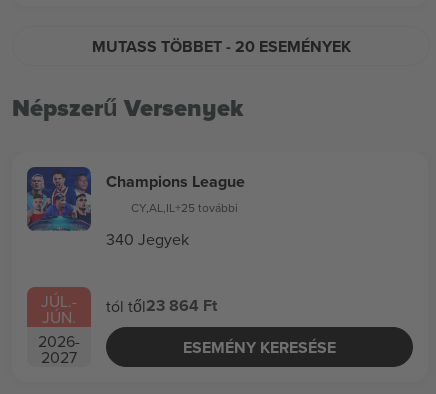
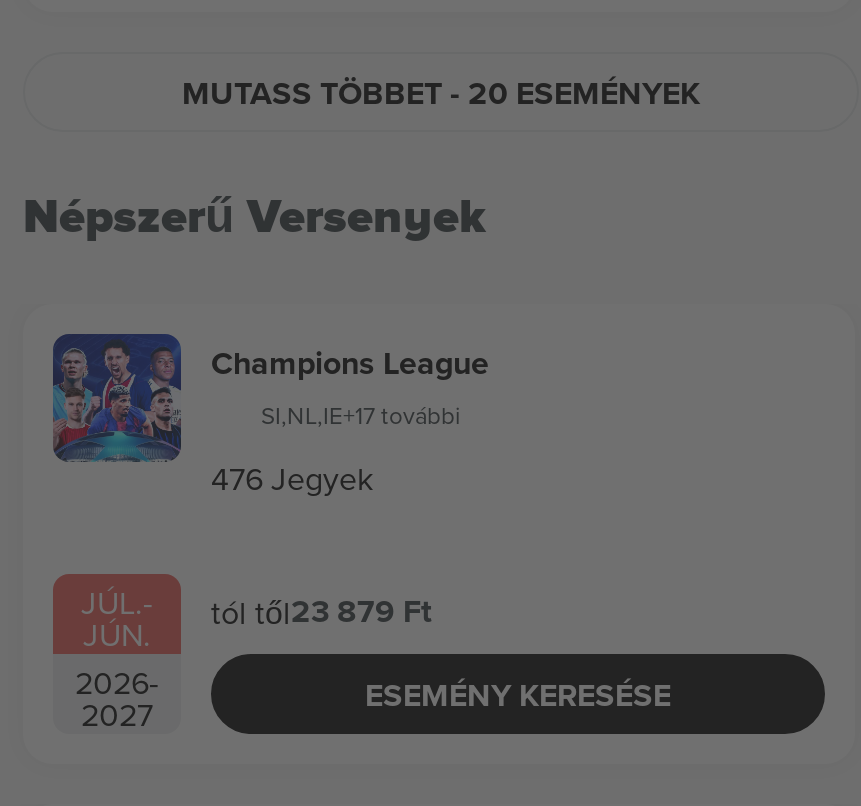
- CY,AL,IL+25 további
+ SI,NL,IE+17 további

- 340 Jegyek
+ 476 Jegyek

- tól től23 864 Ft
+ tól től23 879 Ft
